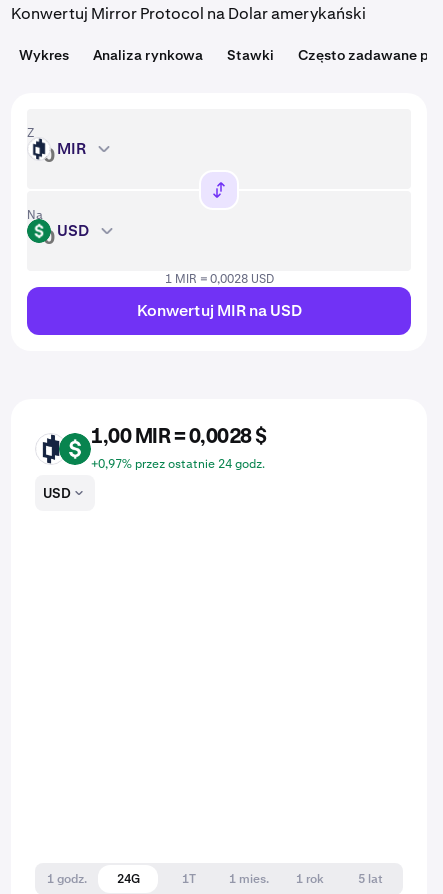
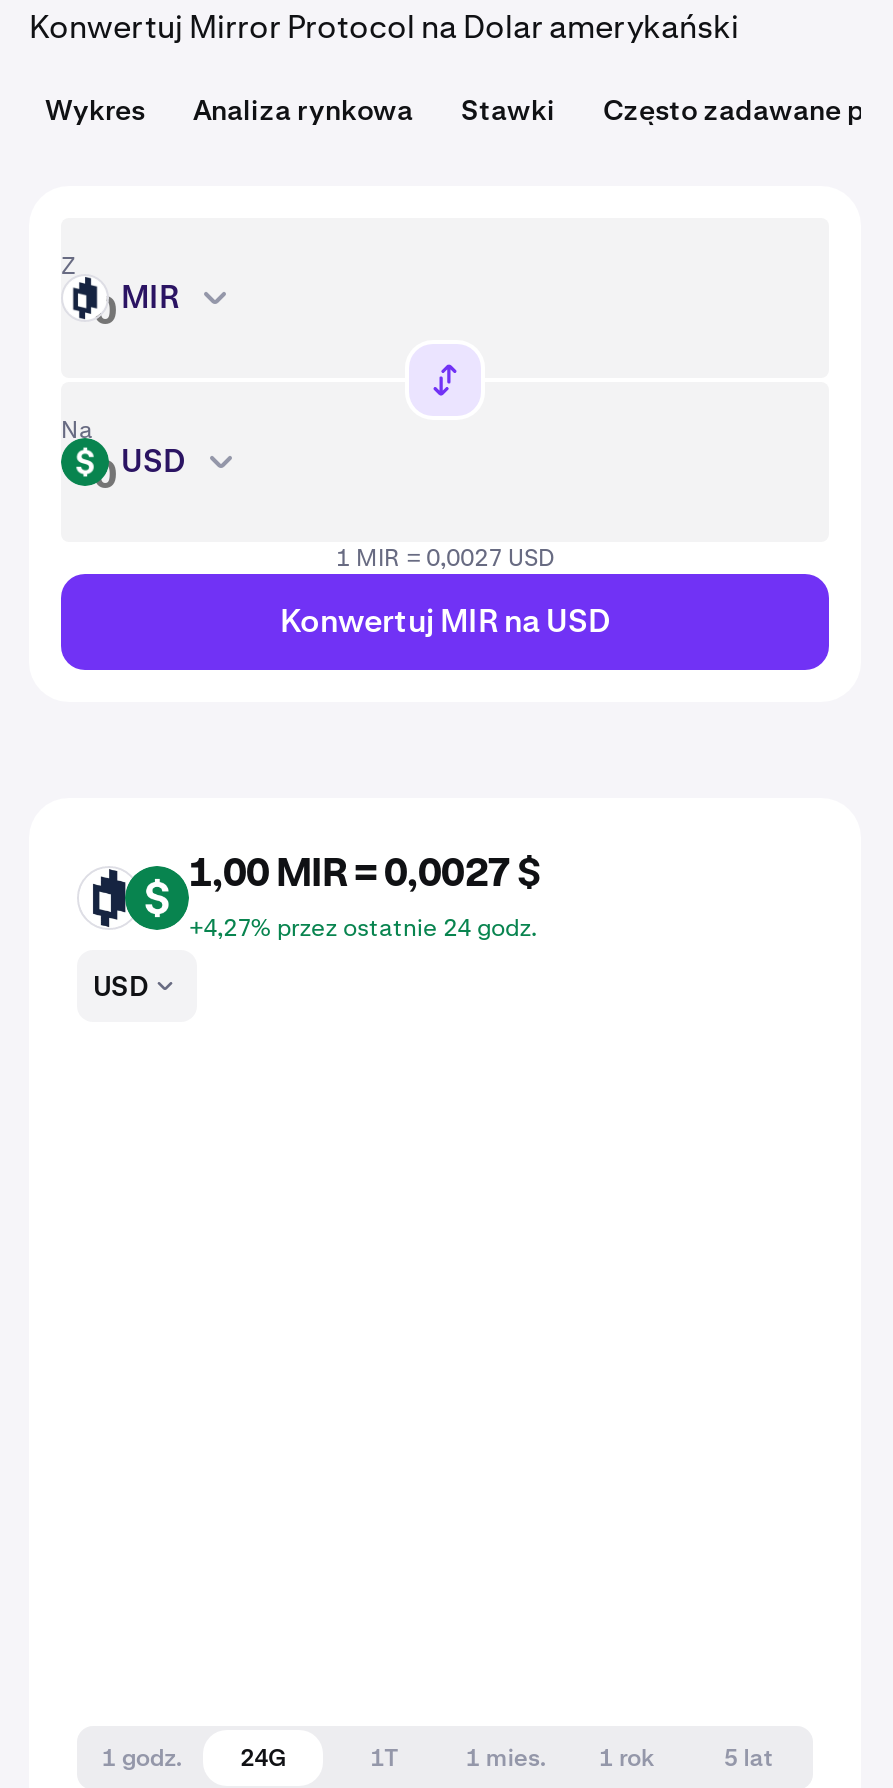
- 1 MIR = 0,0028 USD
+ 1 MIR = 0,0027 USD

- 1,00 MIR = 0,0028 $
+ 1,00 MIR = 0,0027 $

- +0,97% przez ostatnie 24 godz.
+ +4,27% przez ostatnie 24 godz.
